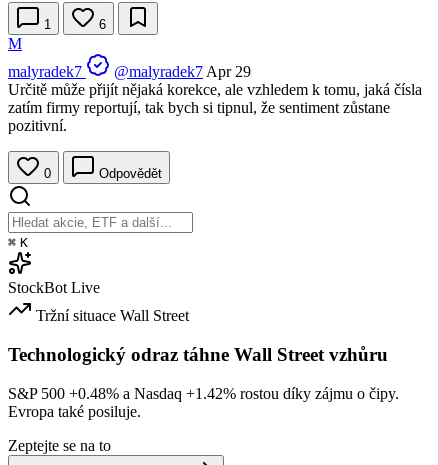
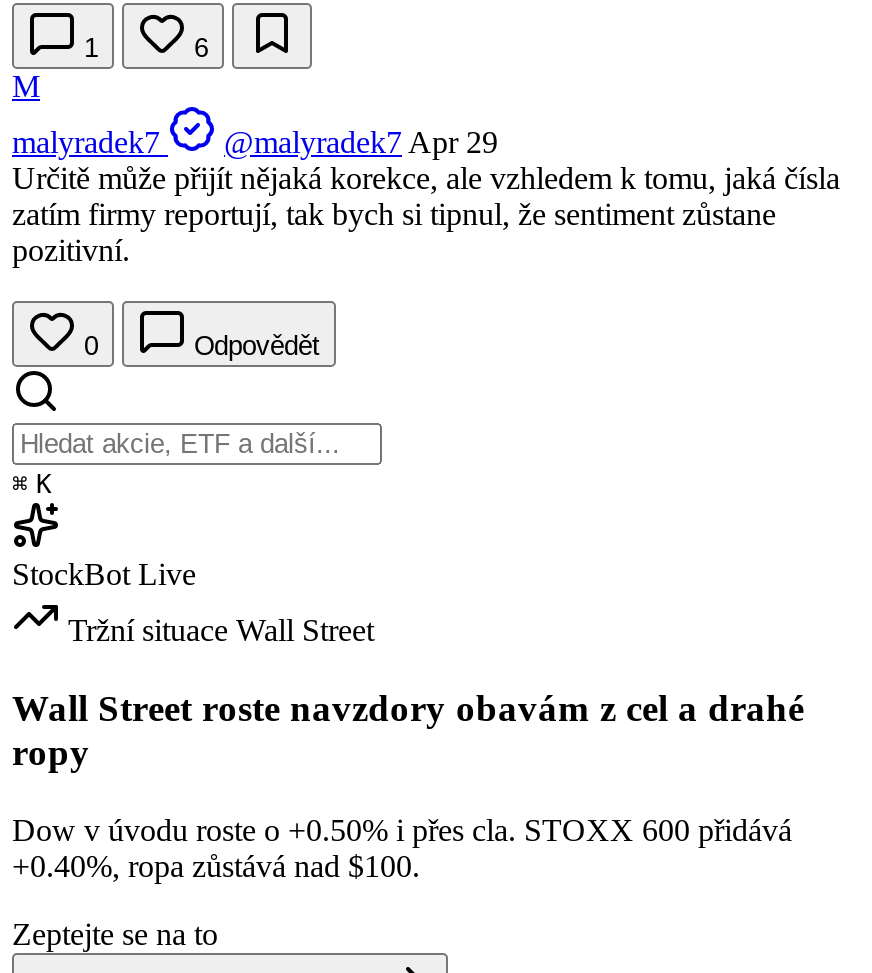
- Technologický odraz táhne Wall Street vzhůru
+ Wall Street roste navzdory obavám z cel a drahé
+ ropy

- S&P 500 +0.48% a Nasdaq +1.42% rostou díky zájmu o čipy.
- Evropa také posiluje.
+ Dow v úvodu roste o +0.50% i přes cla. STOXX 600 přidává
+ +0.40%, ropa zůstává nad $100.
